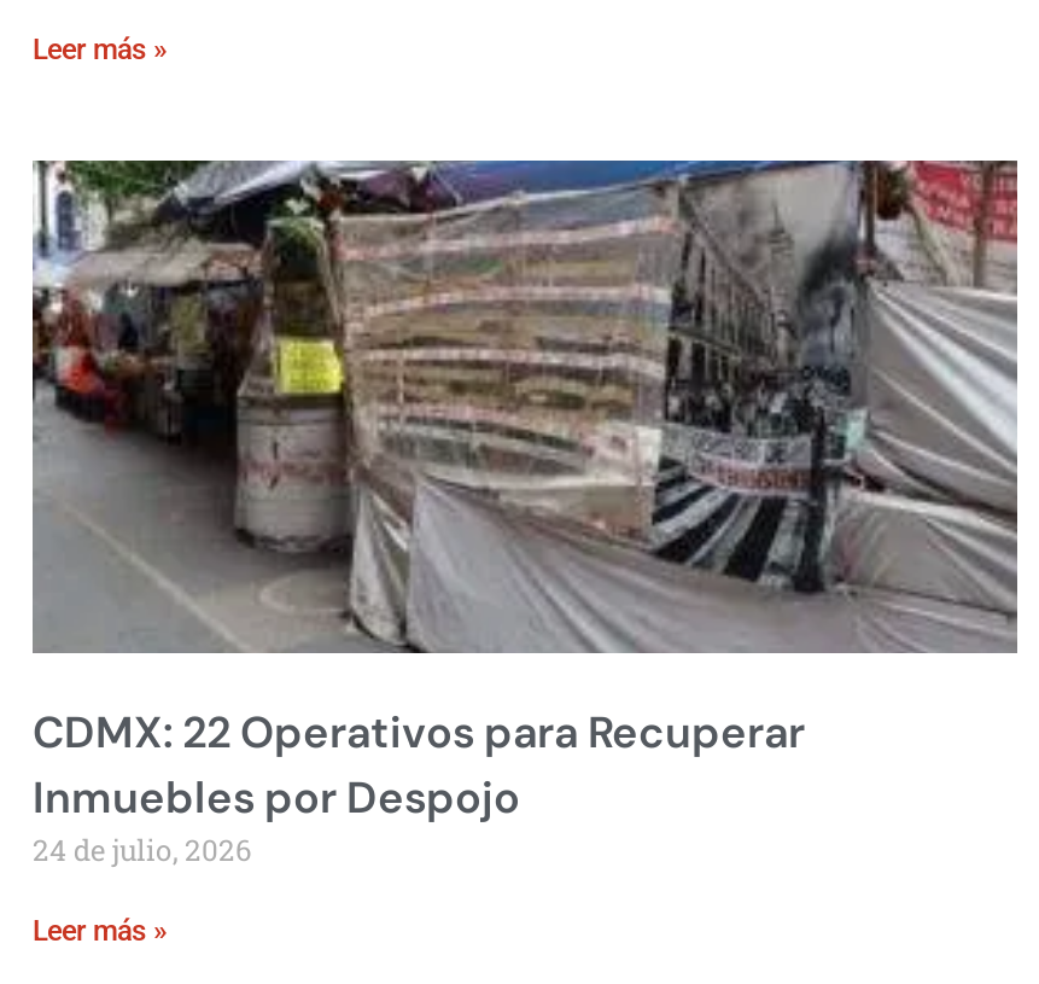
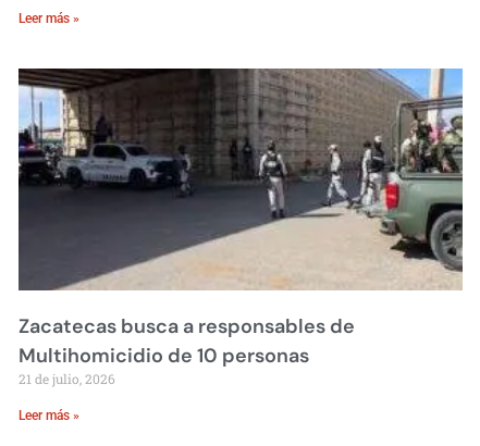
- [image]
- CDMX: 22 Operativos para Recuperar
- Inmuebles por Despojo
- 24 de julio, 2026
+ [image]
+ Zacatecas busca a responsables de
+ Multihomicidio de 10 personas
+ 21 de julio, 2026
